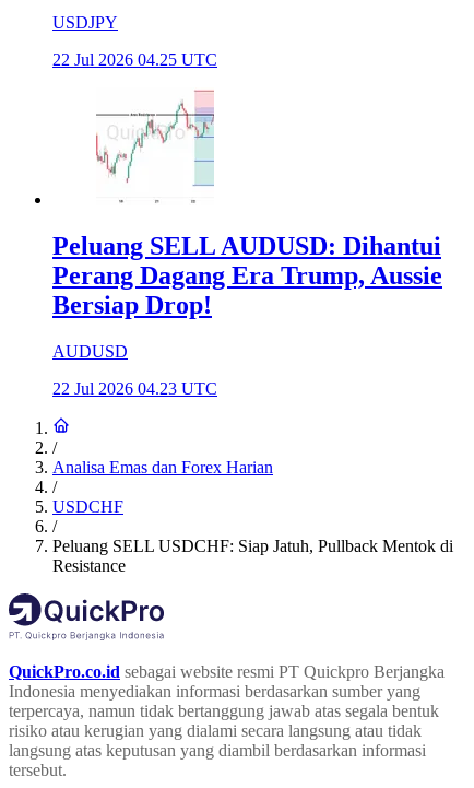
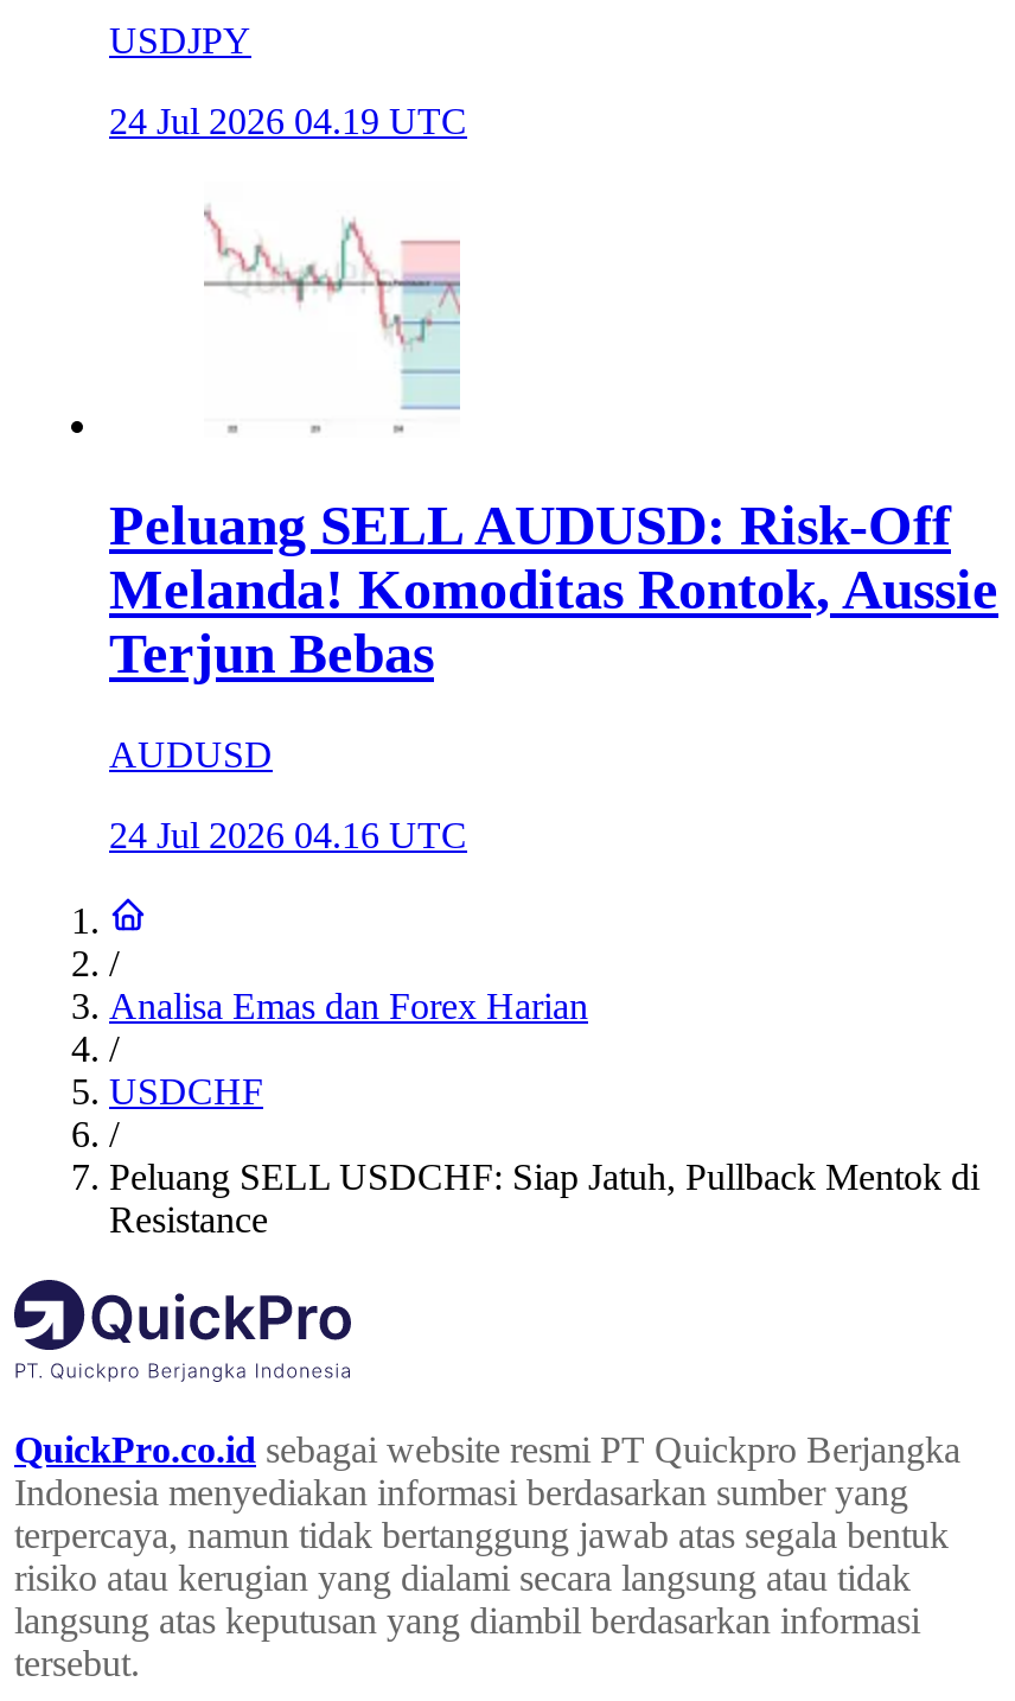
- 22 Jul 2026 04.25 UTC
+ 24 Jul 2026 04.19 UTC

- [image]
- Peluang SELL AUDUSD: Dihantui
- Perang Dagang Era Trump, Aussie
- Bersiap Drop!
+ [image]
+ Peluang SELL AUDUSD: Risk-Off
+ Melanda! Komoditas Rontok, Aussie
+ Terjun Bebas

- 22 Jul 2026 04.23 UTC
+ 24 Jul 2026 04.16 UTC
